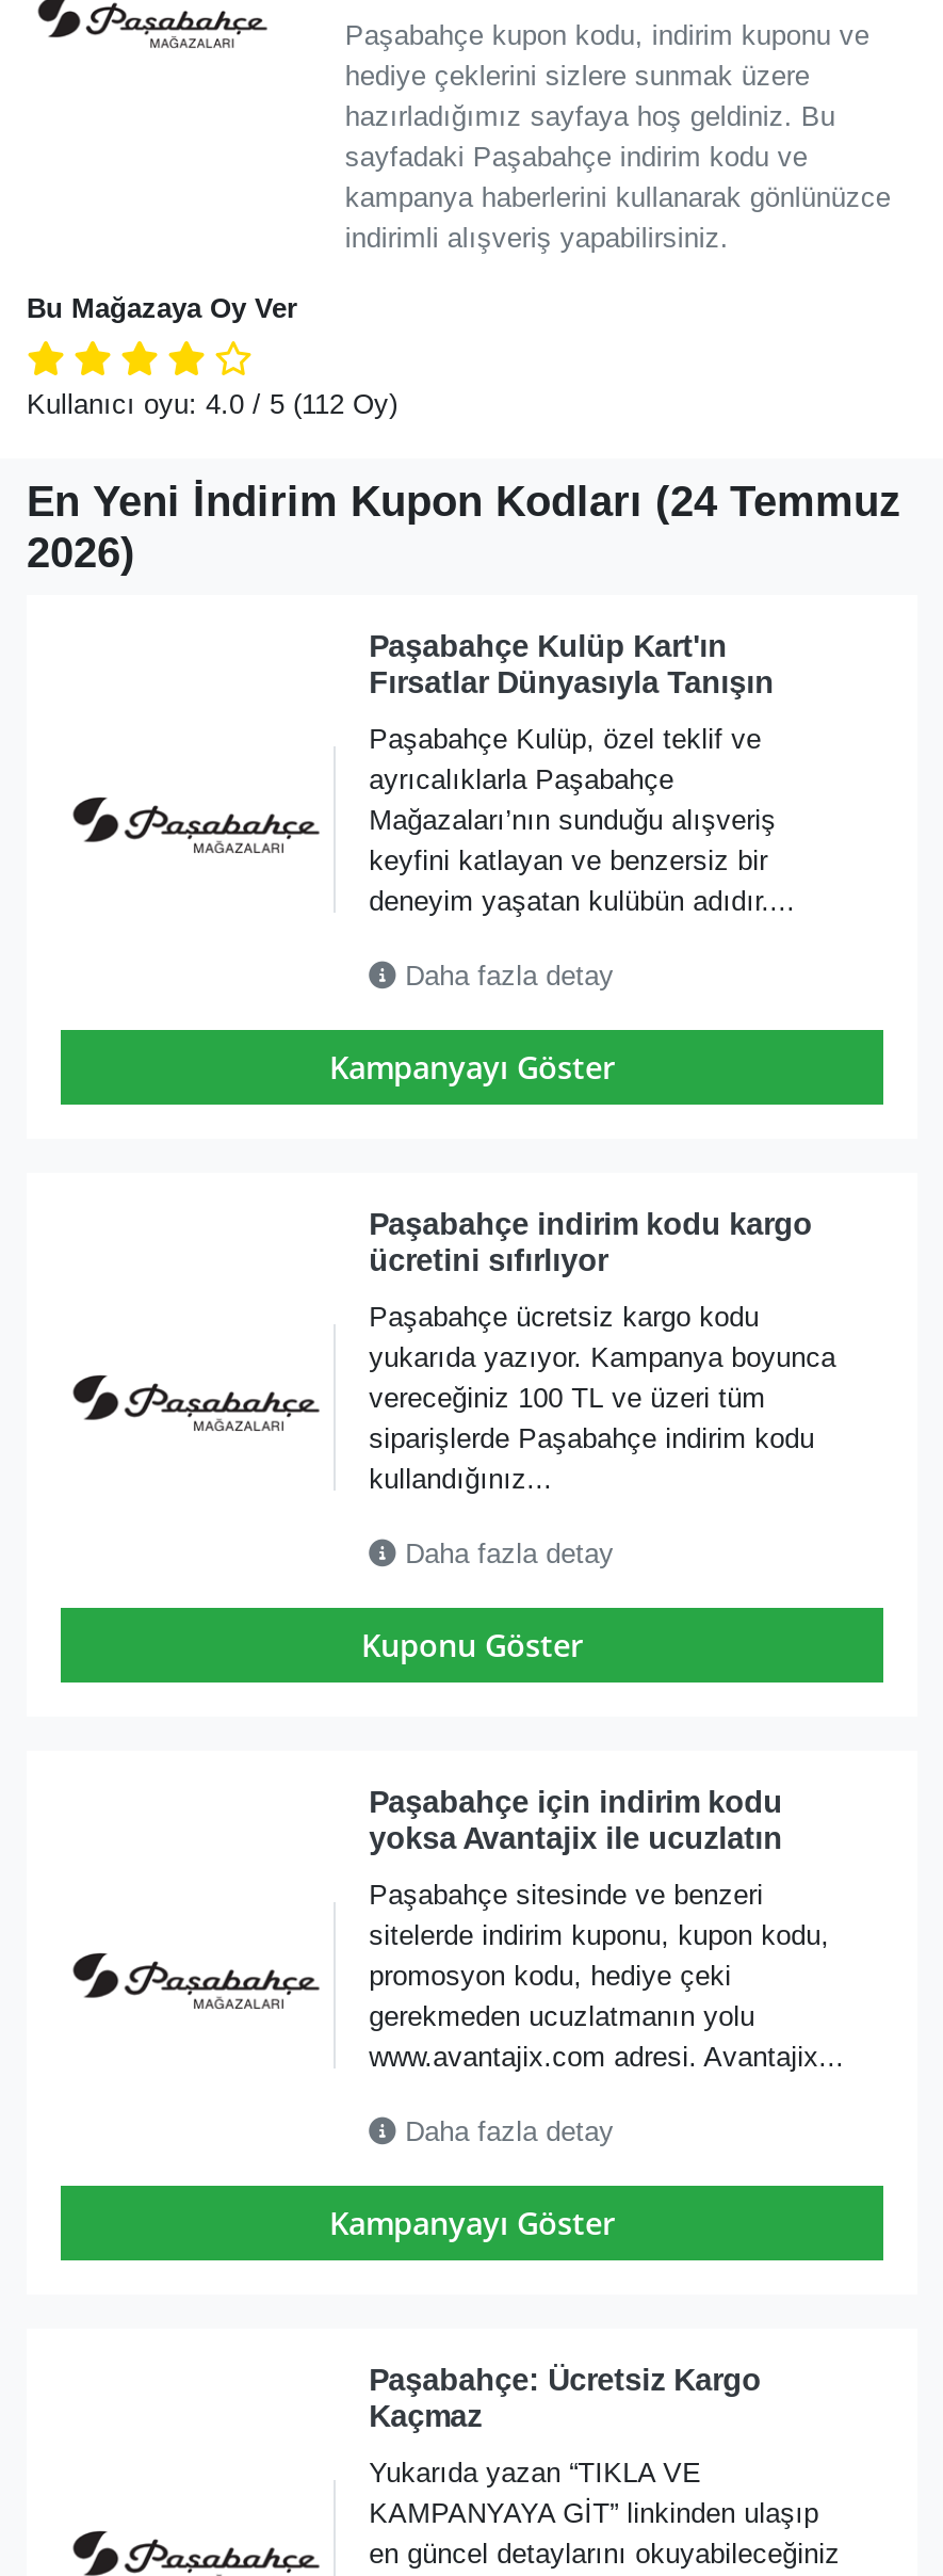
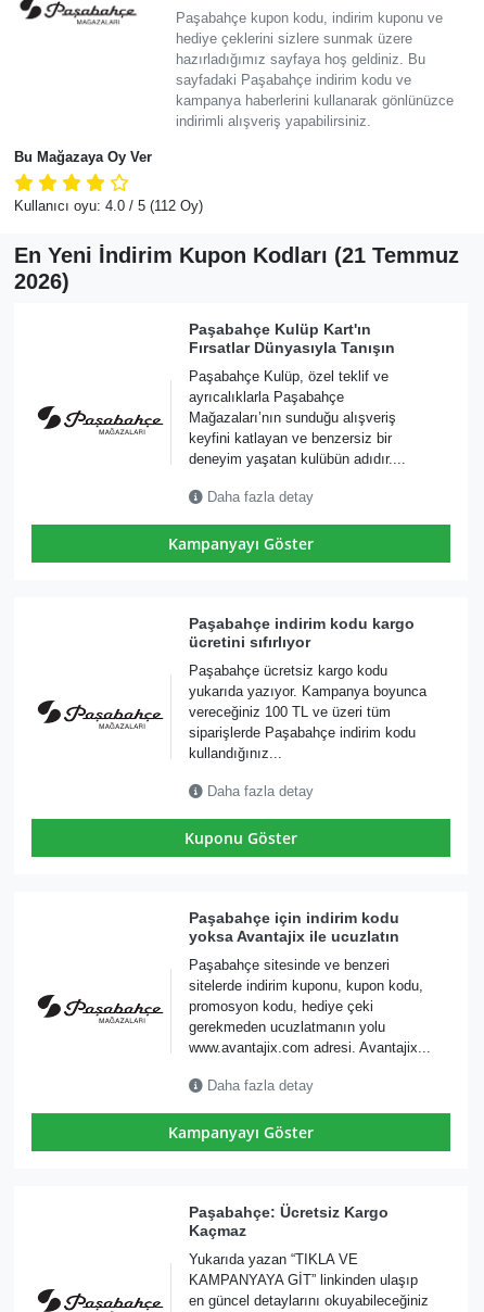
- En Yeni İndirim Kupon Kodları (24 Temmuz
+ En Yeni İndirim Kupon Kodları (21 Temmuz
